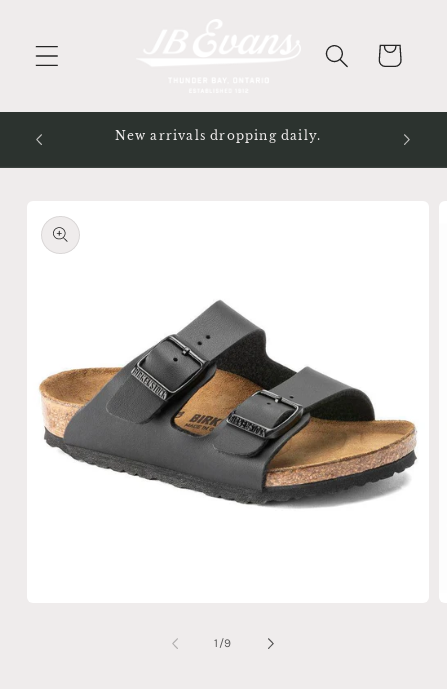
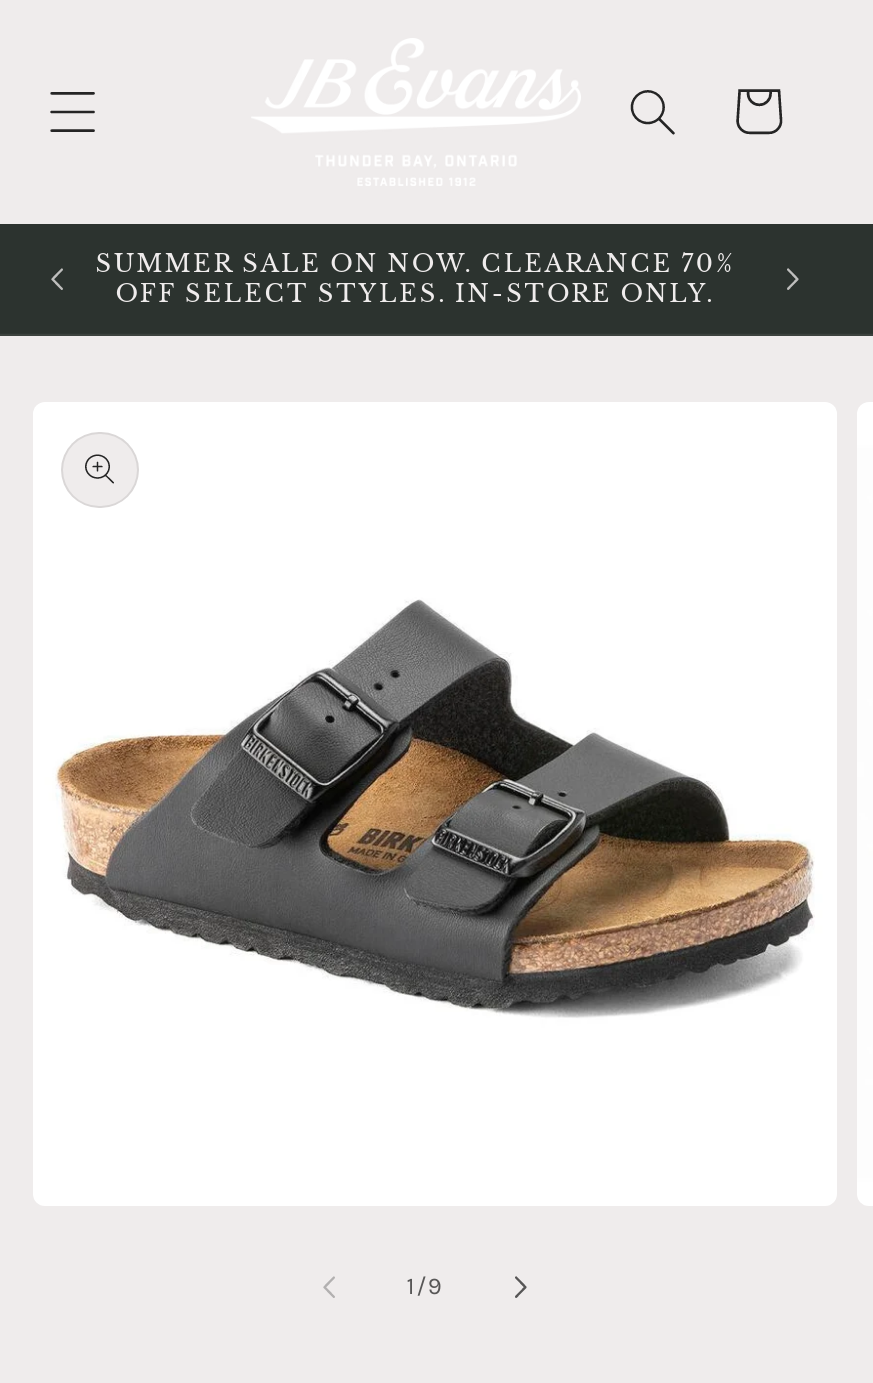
- New arrivals dropping daily.
+ SUMMER SALE ON NOW. CLEARANCE 70%
+ OFF SELECT STYLES. IN-STORE ONLY.
